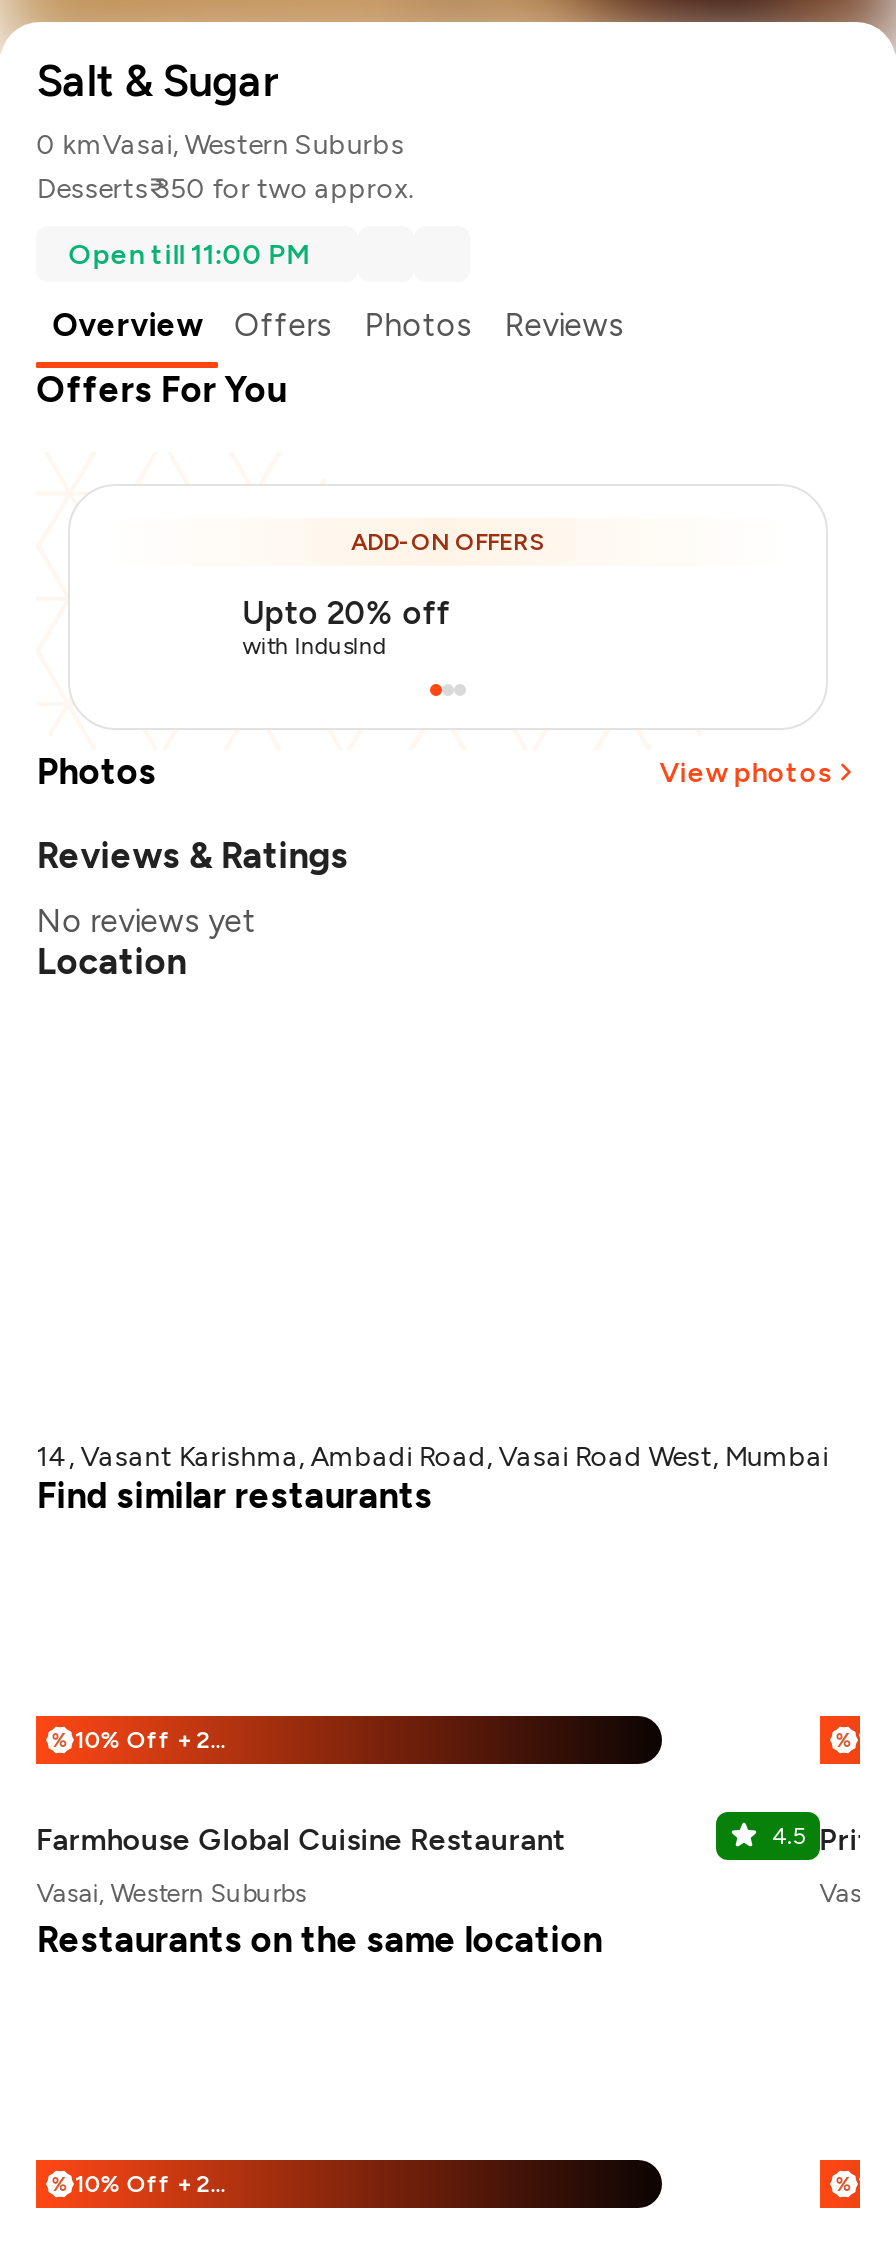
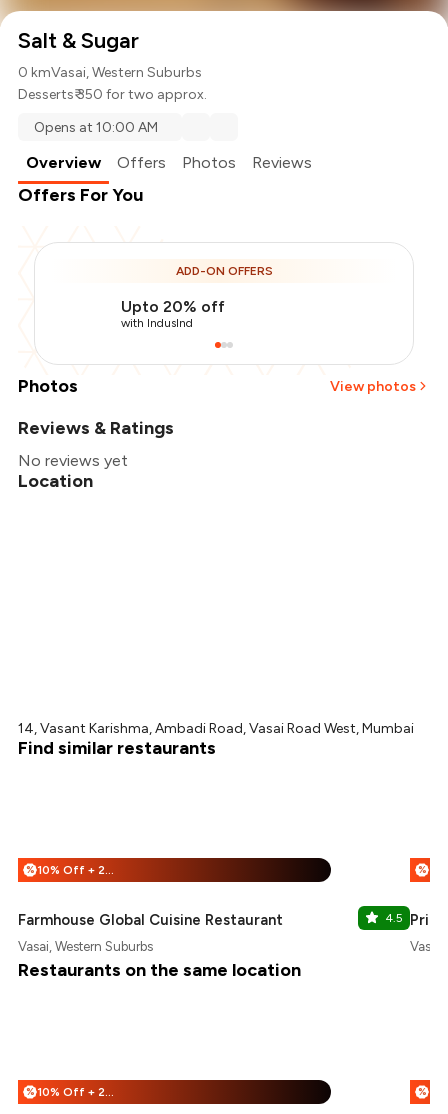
- Open till 11:00 PM
+ Opens at 10:00 AM
